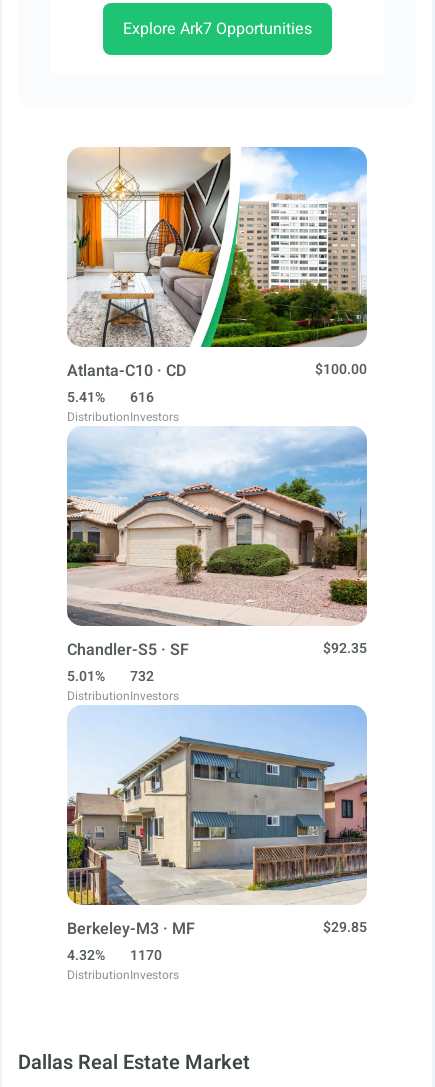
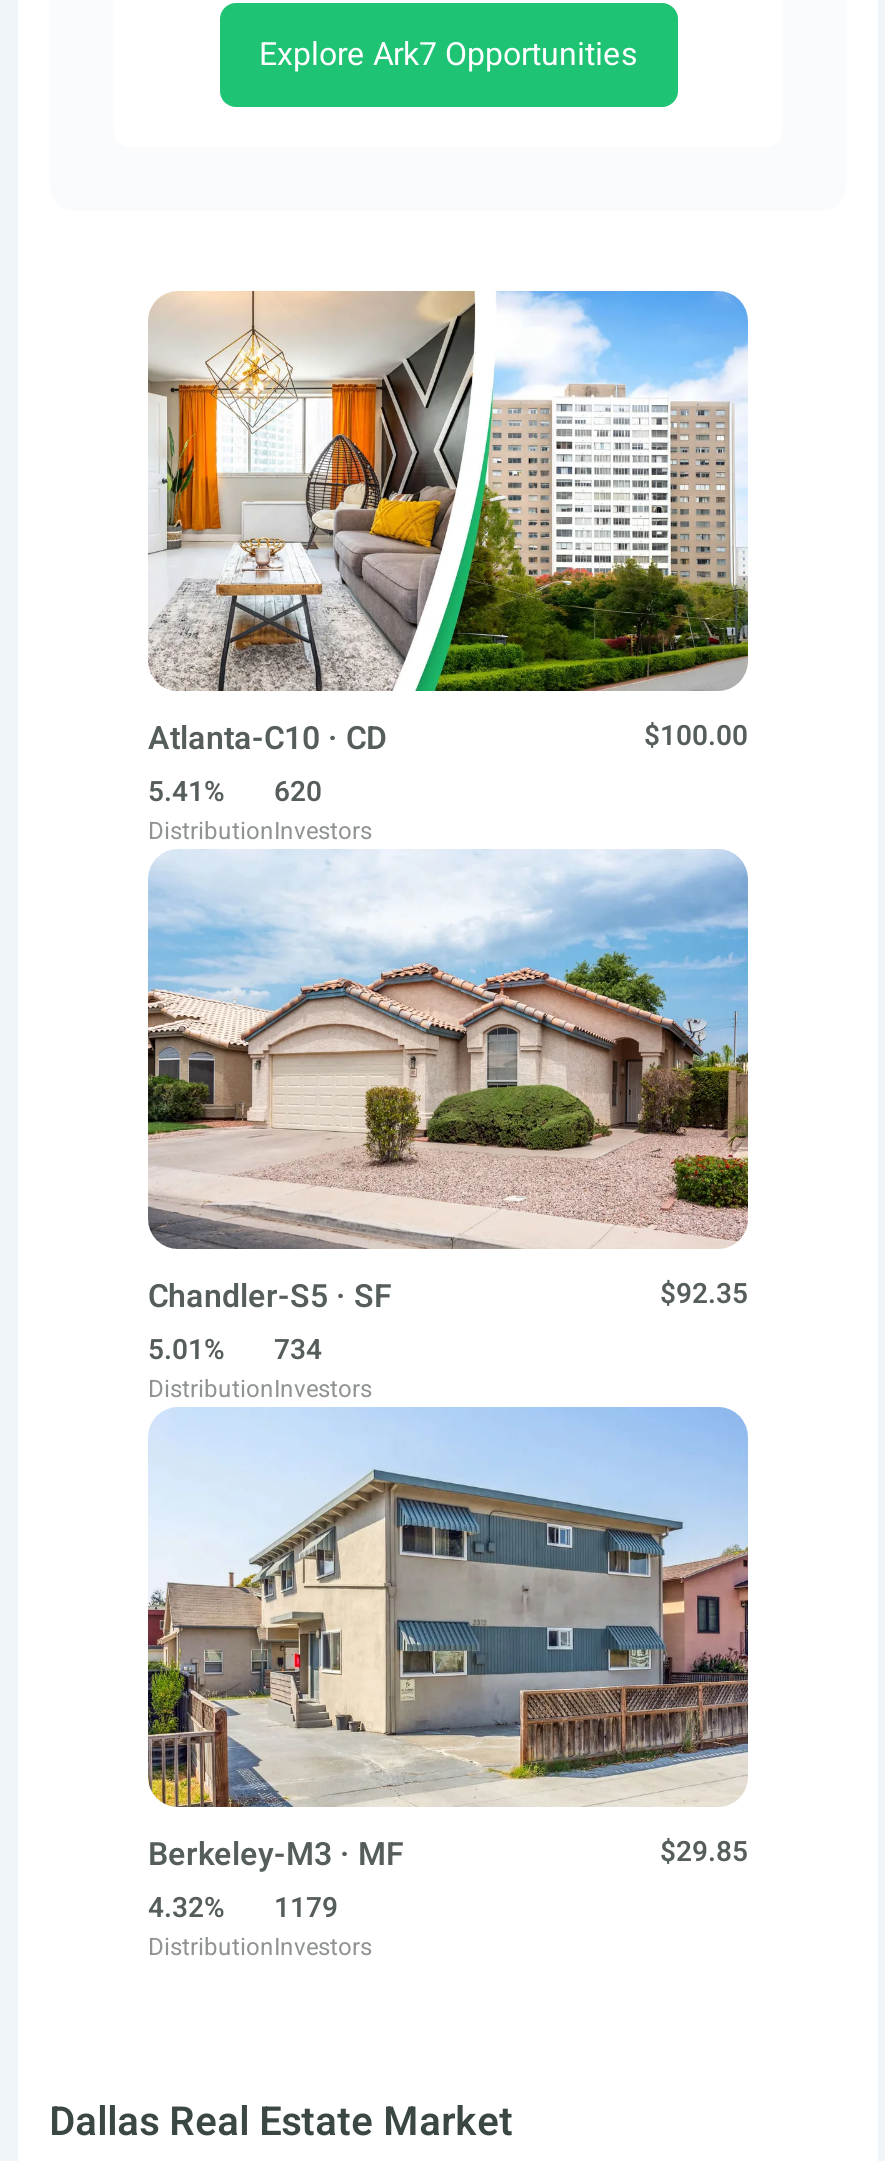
- 5.41% 616
+ 5.41% 620

- 5.01% 732
+ 5.01% 734

- 4.32% 1170
+ 4.32% 1179
